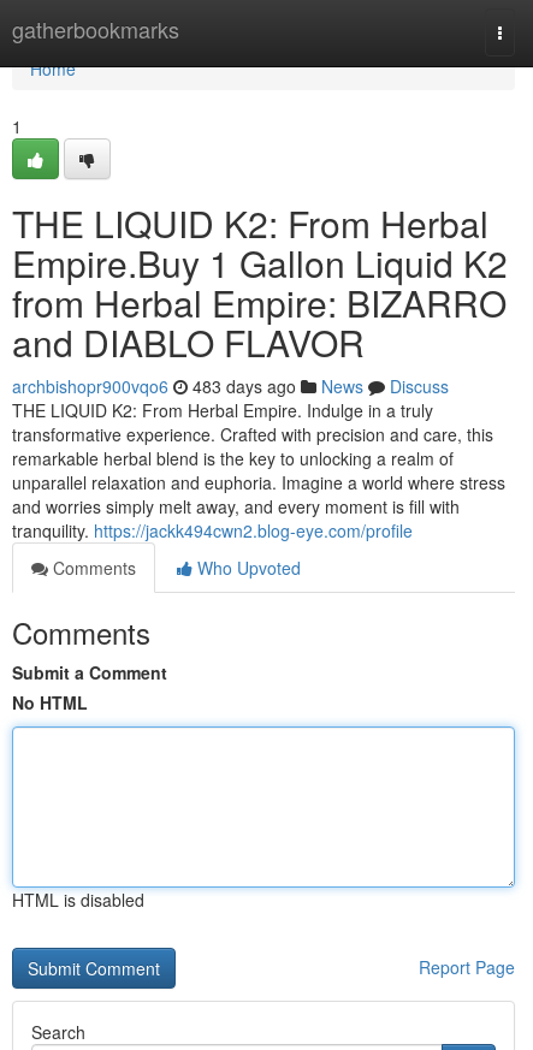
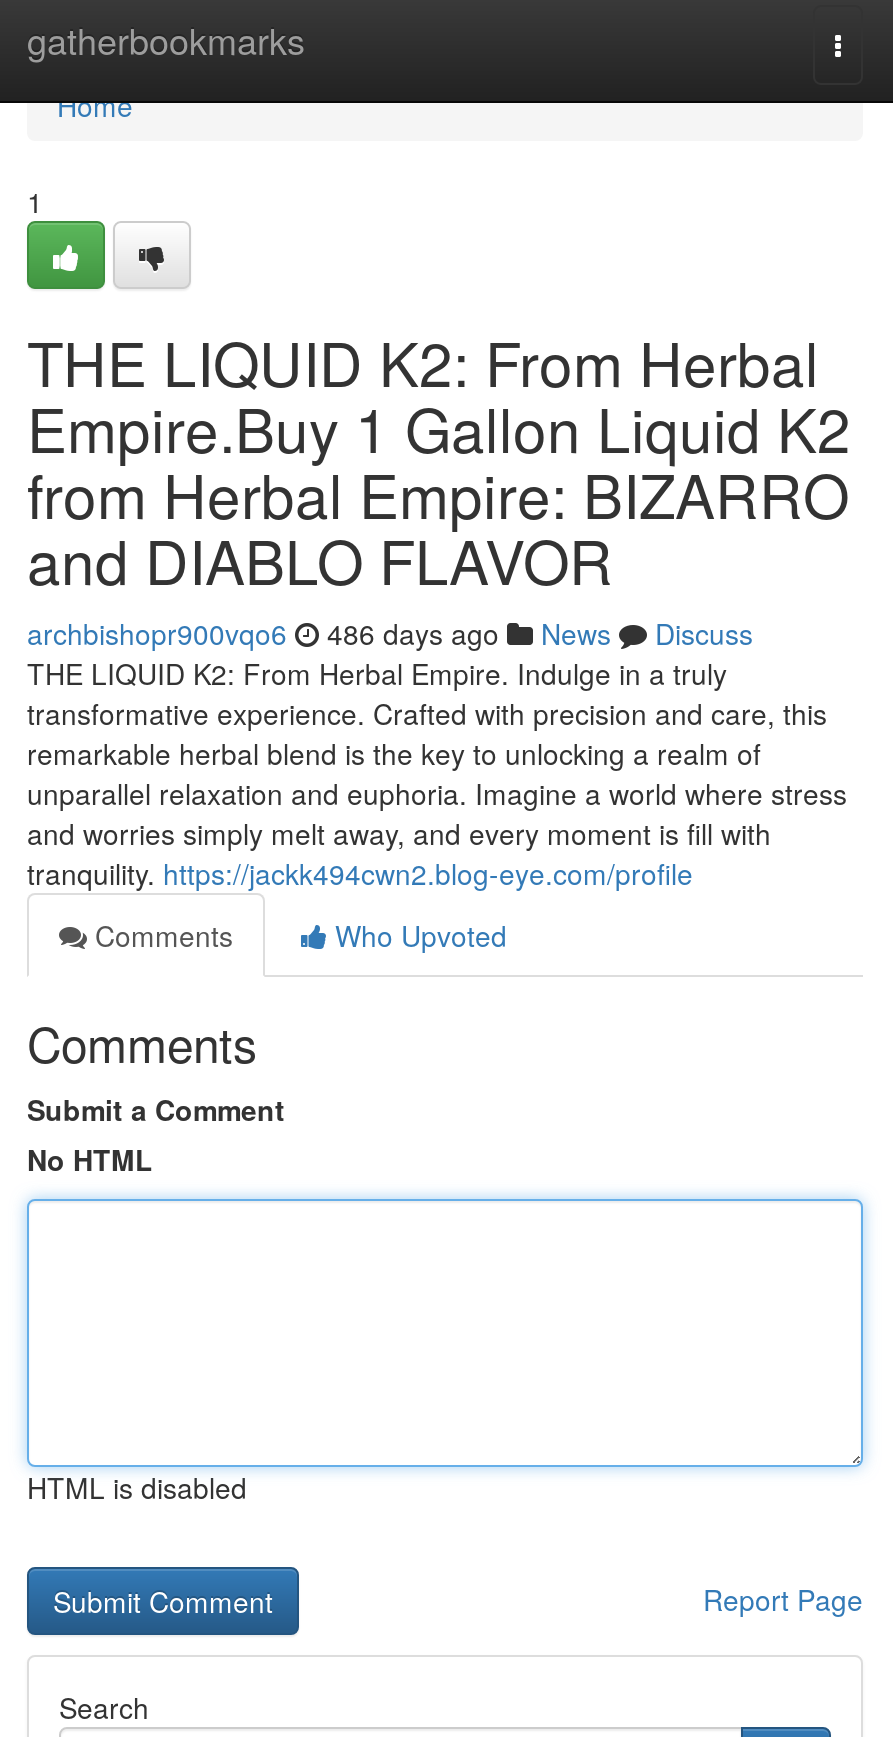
- archbishopr900vqo6 483 days ago News Discuss
+ archbishopr900vqo6 486 days ago News Discuss
